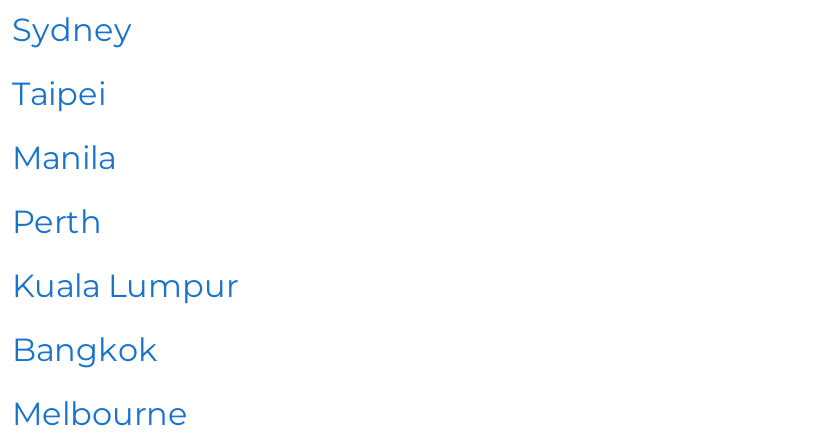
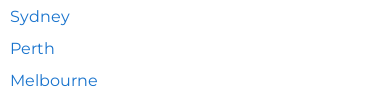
- Taipei
- Manila

- Kuala Lumpur
- Bangkok
